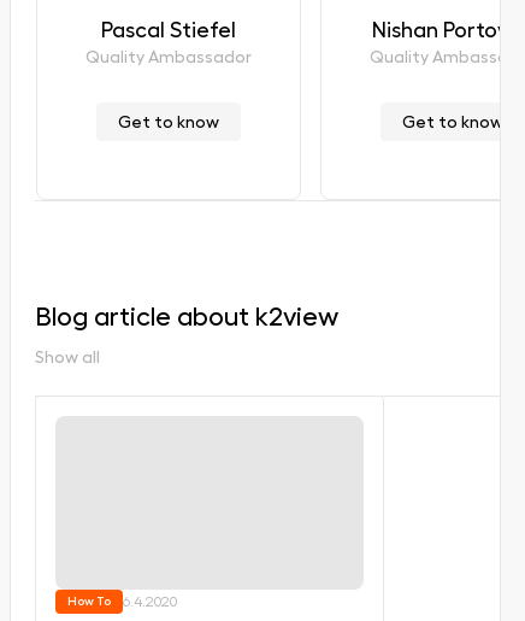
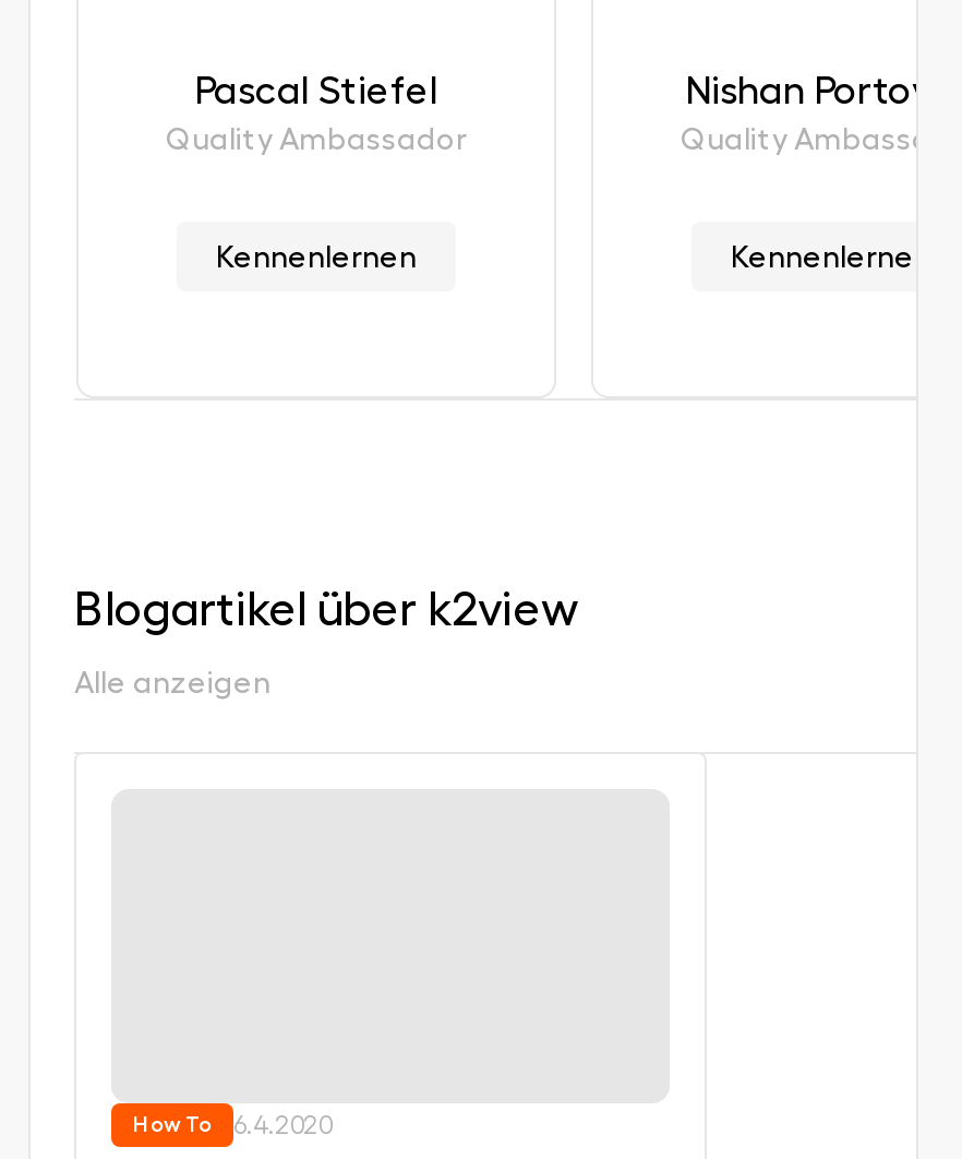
- Get to know
+ Kennenlernen

- Get to know
+ Kennenlernen

- Blog article about k2view
+ Blogartikel über k2view

- Show all
+ Alle anzeigen
